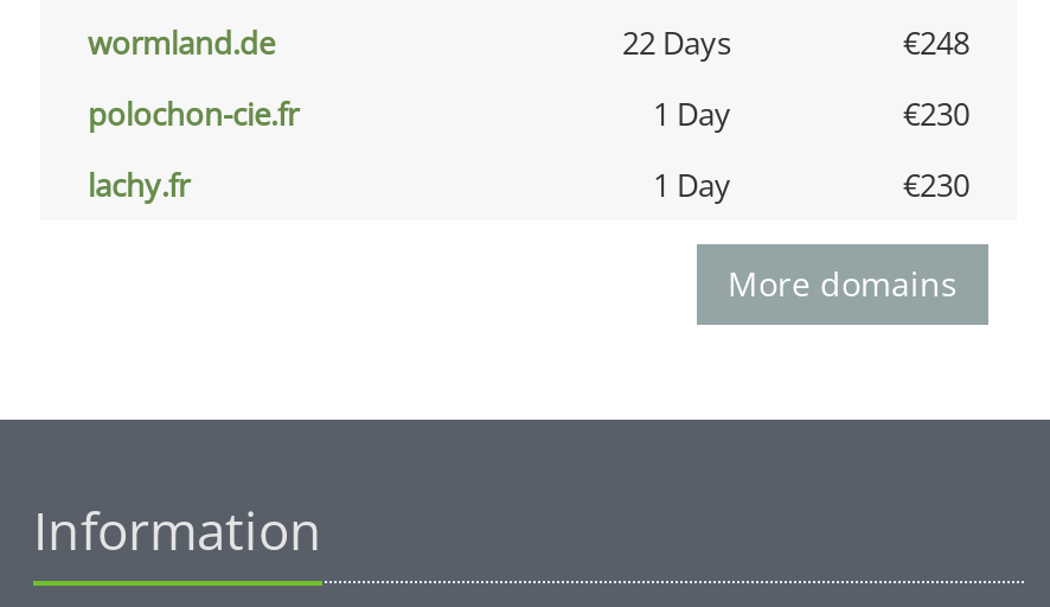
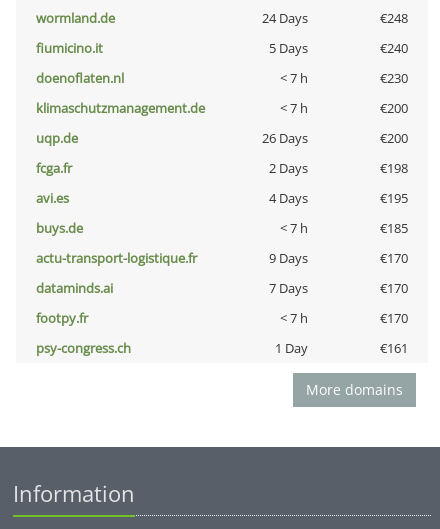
- 22 Days
+ 24 Days

- polochon-cie.fr
- 1 Day
+ fiumicino.it
+ 5 Days
+ €240
+ doenoflaten.nl
+ < 7 h

- lachy.fr
+ klimaschutzmanagement.de
+ < 7 h
+ €200
+ uqp.de
+ 26 Days
+ €200
+ fcga.fr
+ 2 Days
+ €198
+ avi.es
+ 4 Days
+ €195
+ buys.de
+ < 7 h
+ €185
+ actu-transport-logistique.fr
+ 9 Days
+ €170
+ dataminds.ai
+ 7 Days
+ €170
+ footpy.fr
+ < 7 h
+ €170
+ psy-congress.ch

- €230
+ €161
